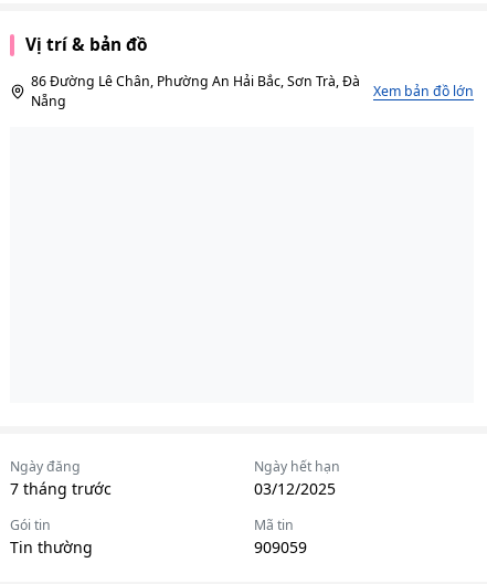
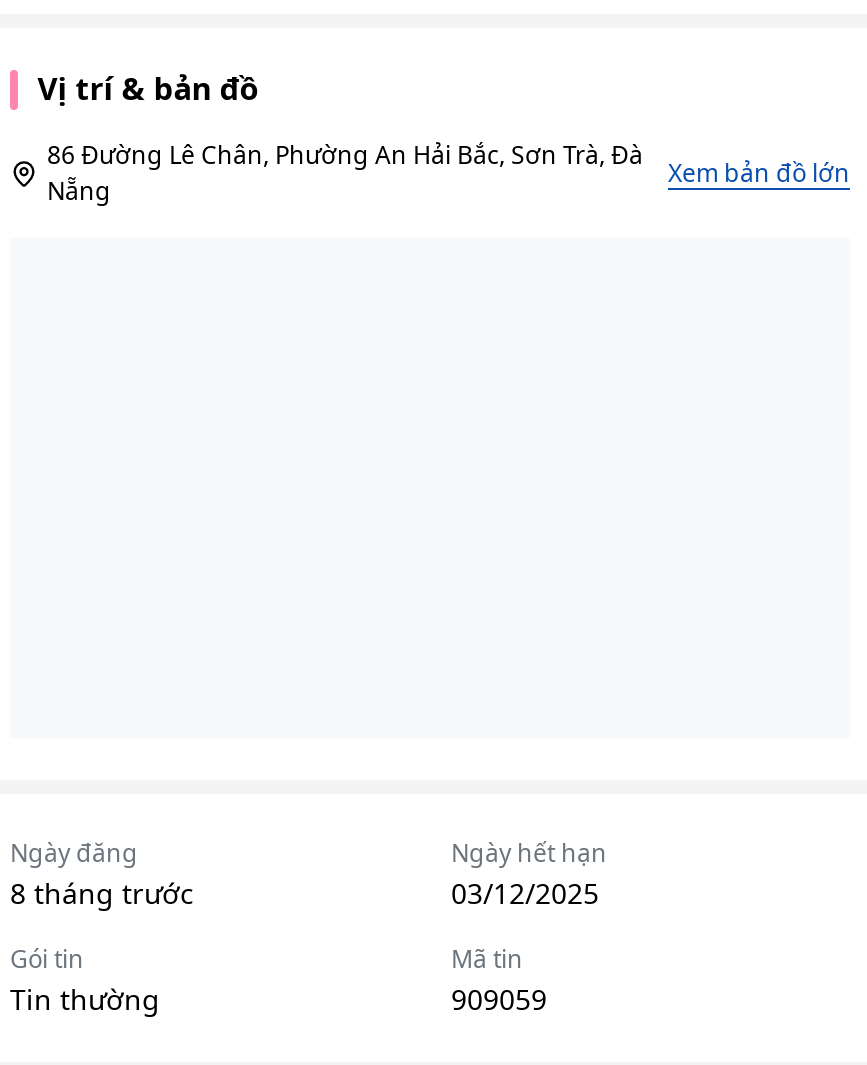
- 7 tháng trước
+ 8 tháng trước
